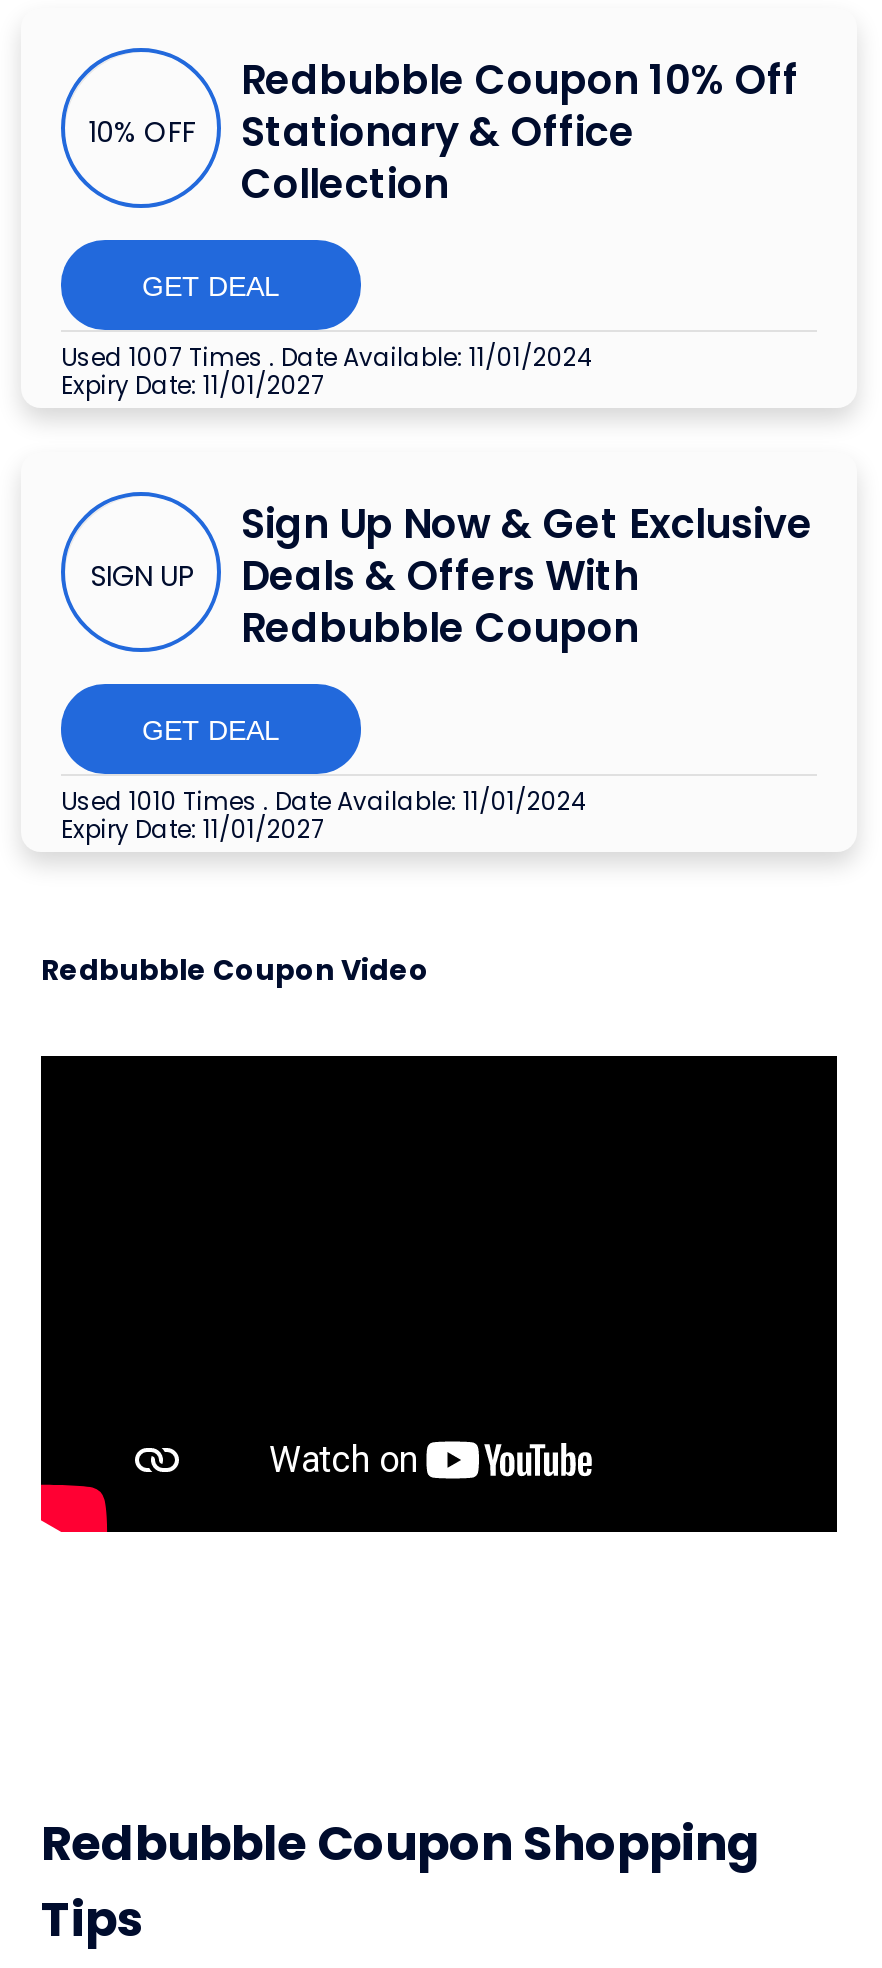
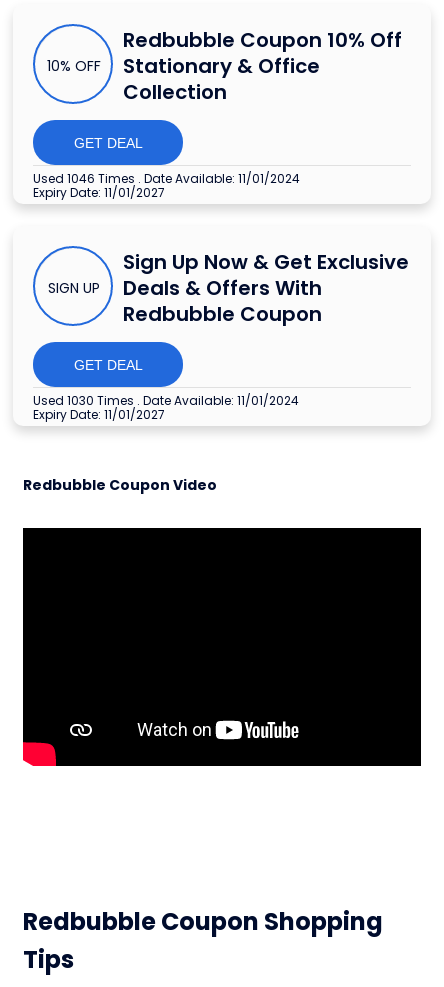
- Used 1007 Times. Date Available: 11/01/2024
+ Used 1046 Times. Date Available: 11/01/2024

- Used 1010 Times. Date Available: 11/01/2024
+ Used 1030 Times. Date Available: 11/01/2024
